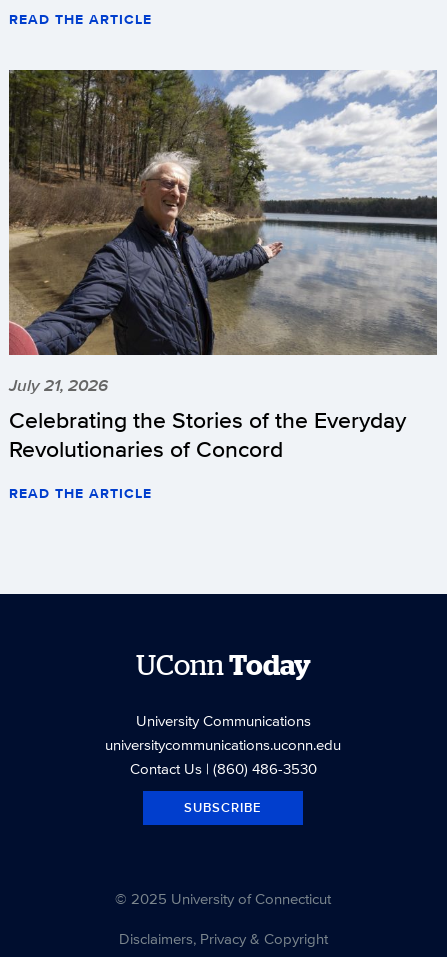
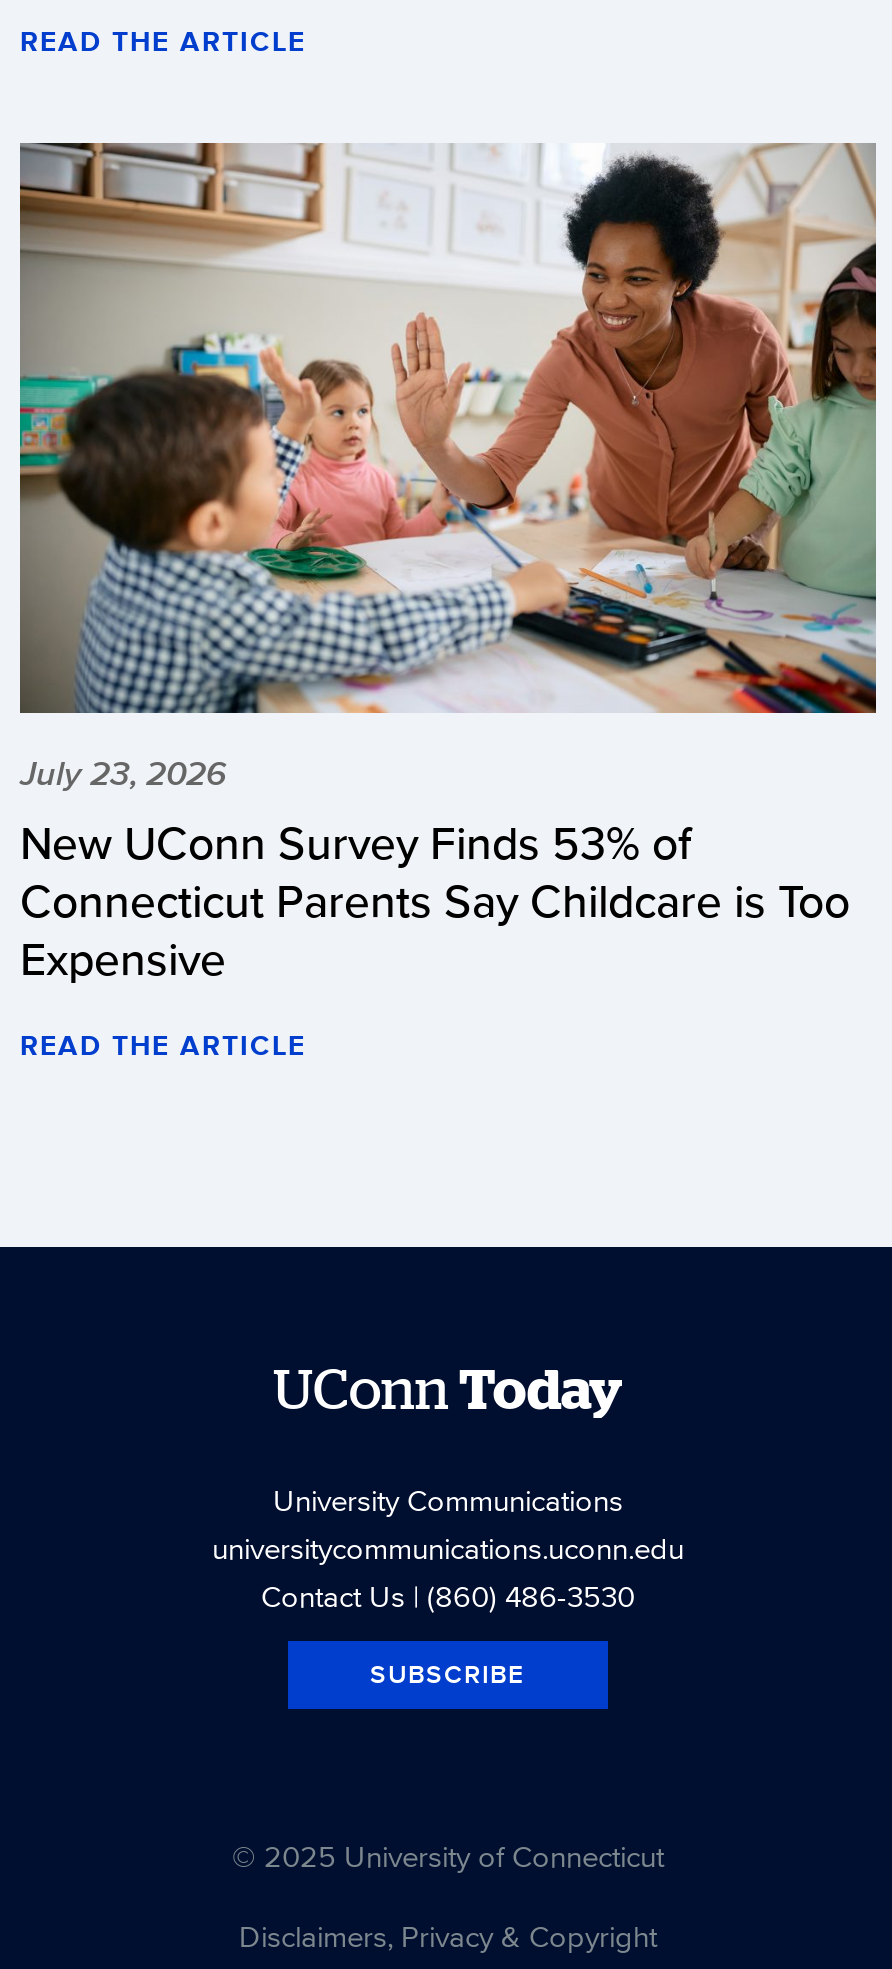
- [image]
- July 21, 2026
- Celebrating the Stories of the Everyday
- Revolutionaries of Concord
+ [image]
+ July 23, 2026
+ New UConn Survey Finds 53% of
+ Connecticut Parents Say Childcare is Too
+ Expensive
